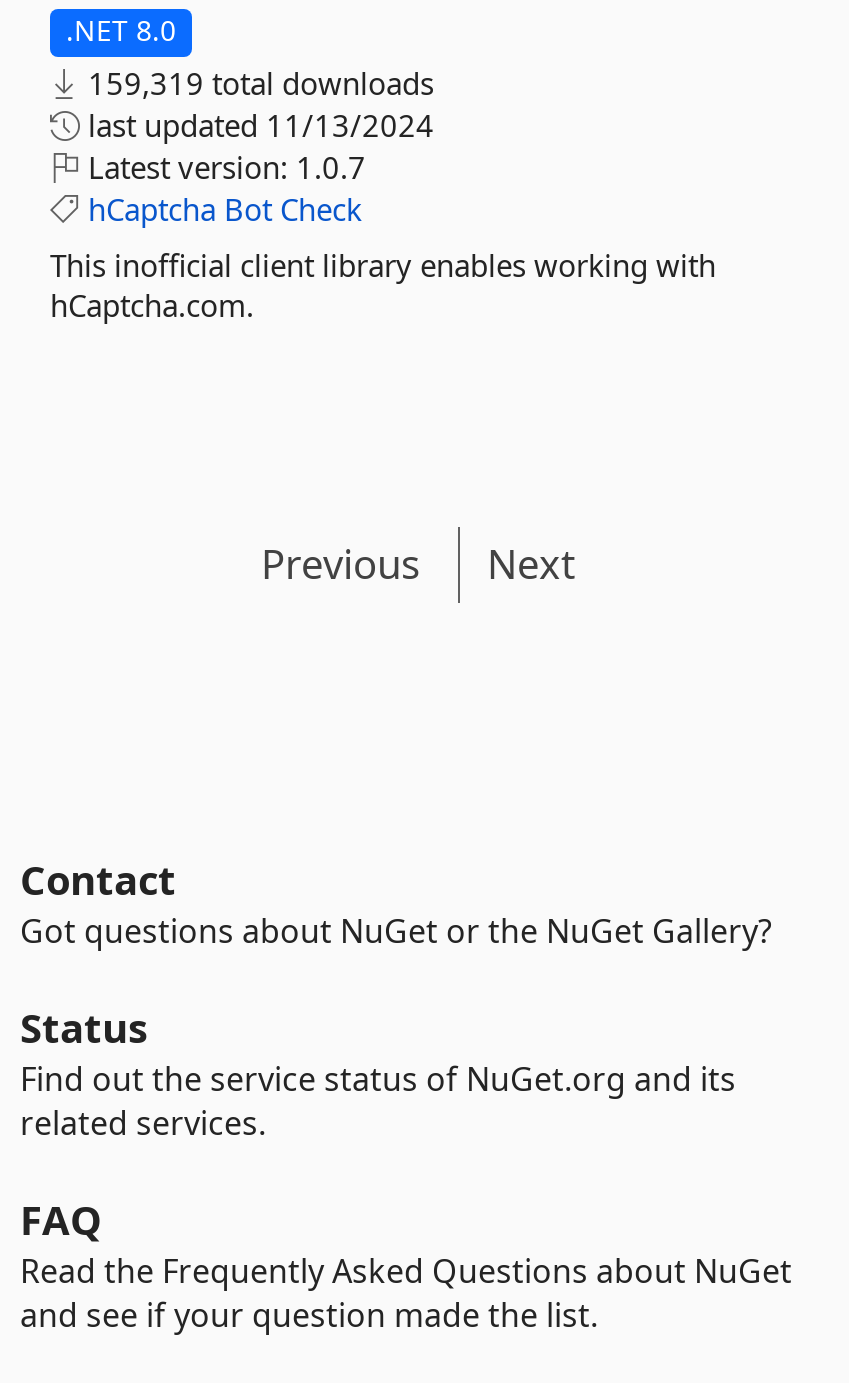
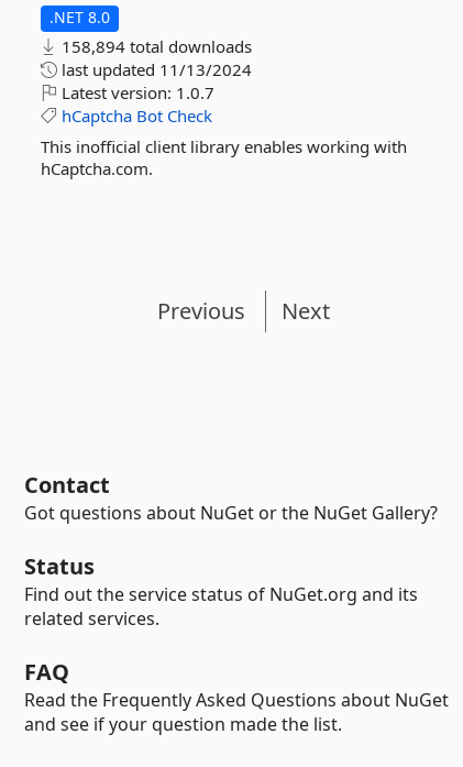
- 159,319 total downloads
+ 158,894 total downloads
